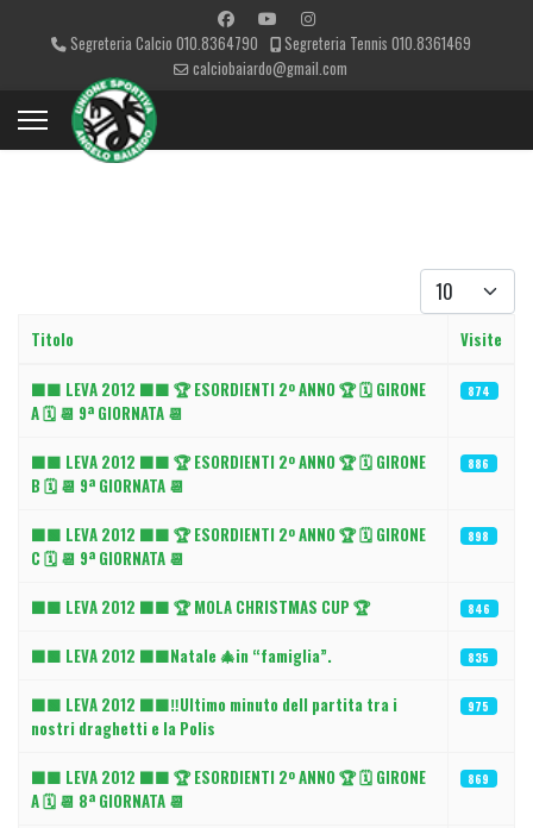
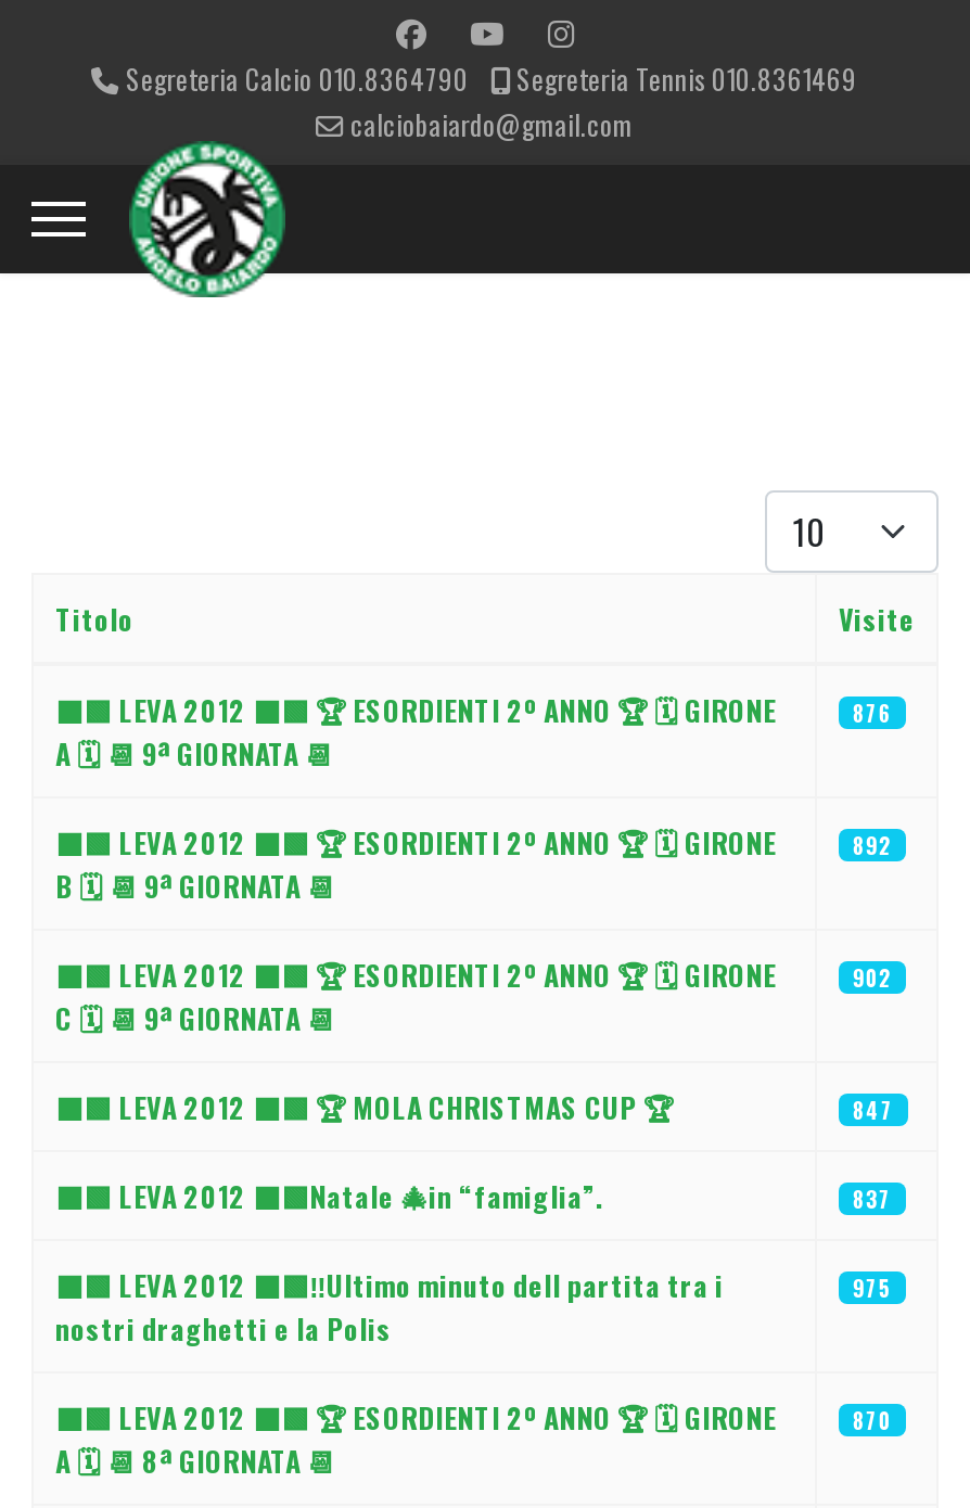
- 874
+ 876

- 886
+ 892

- 898
+ 902

- 846
+ 847

- 835
+ 837

- 869
+ 870
